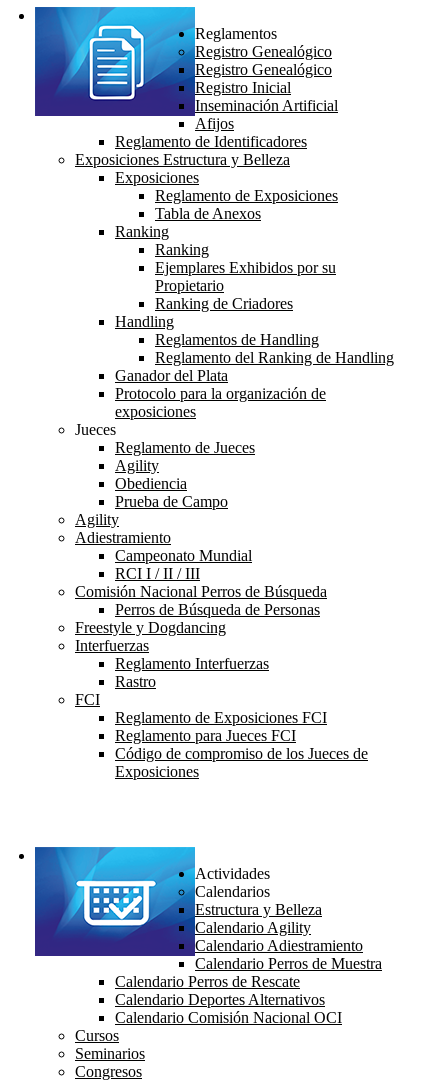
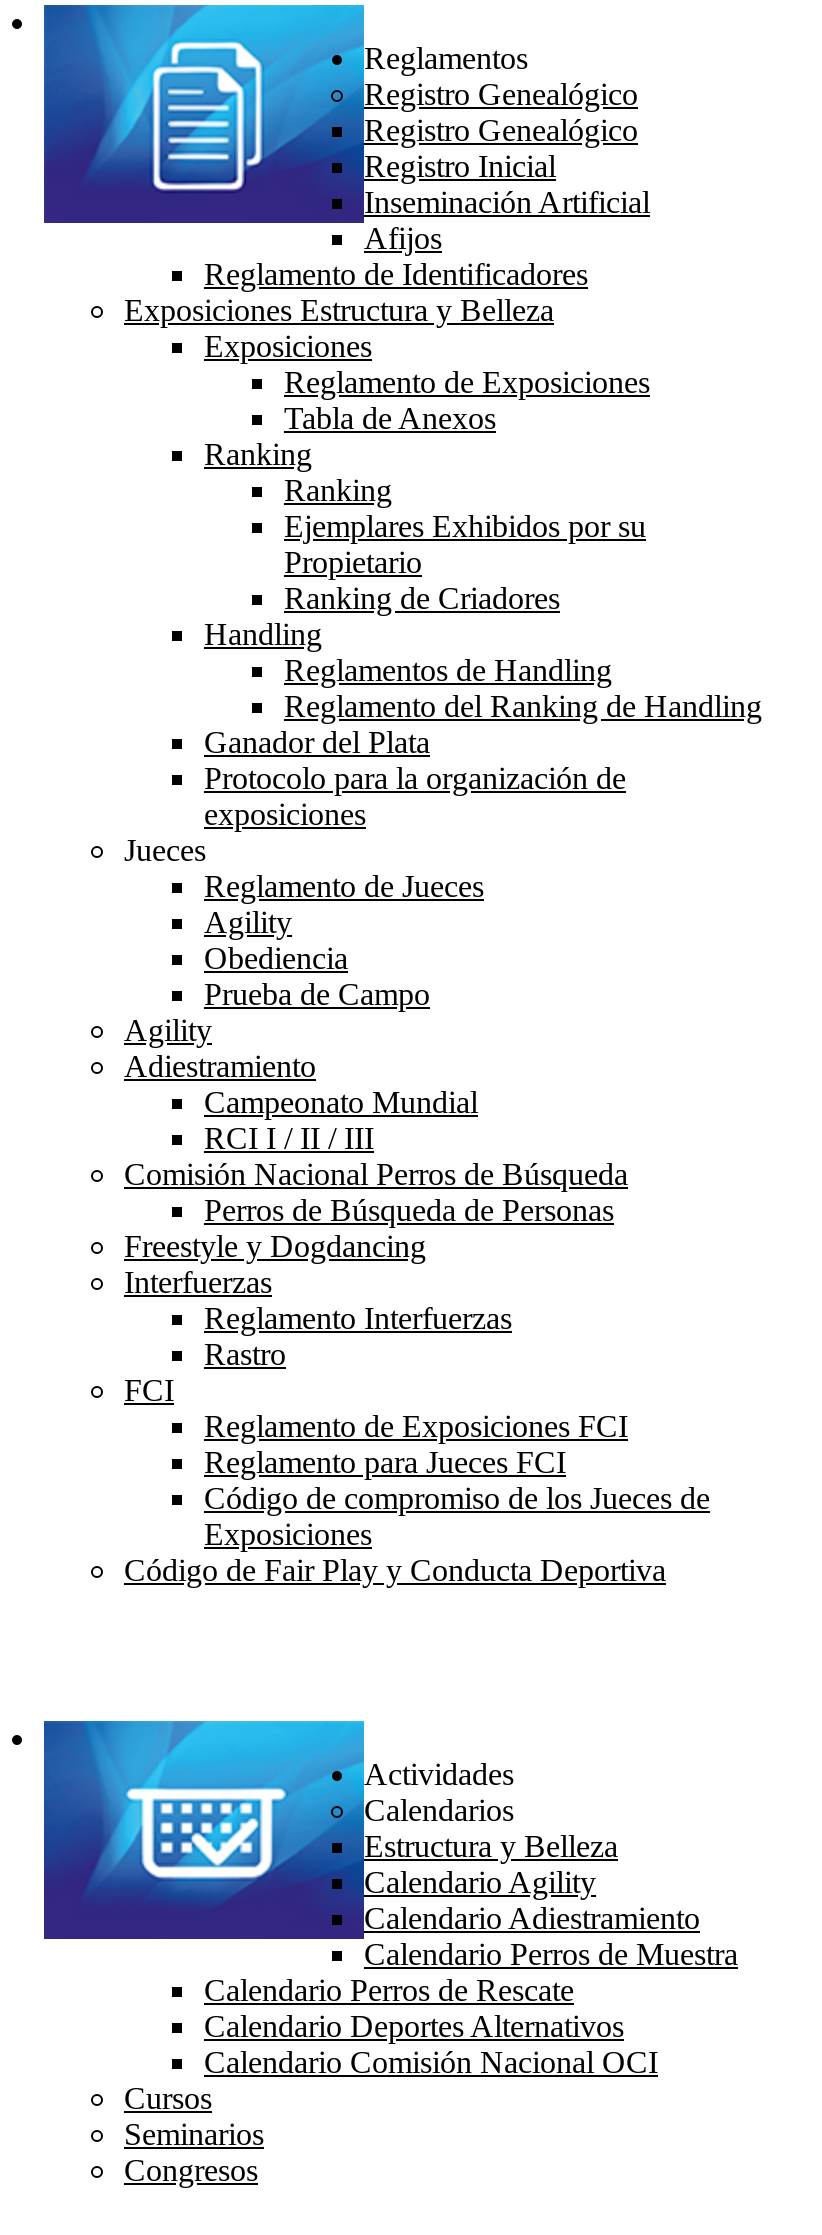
+ Código de Fair Play y Conducta Deportiva
